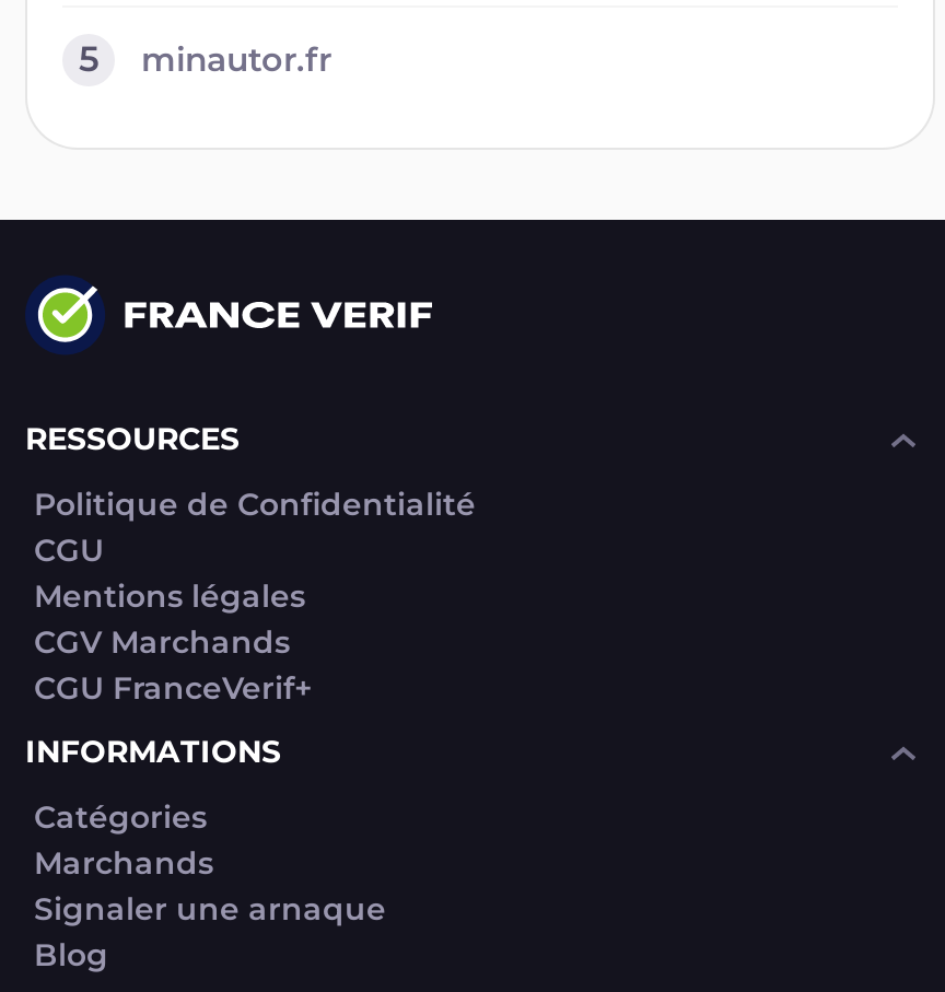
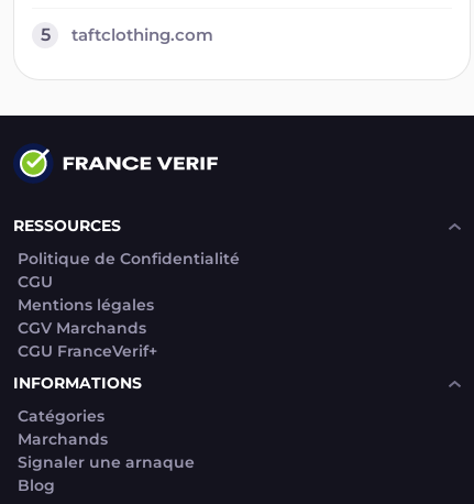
- minautor.fr
+ taftclothing.com
